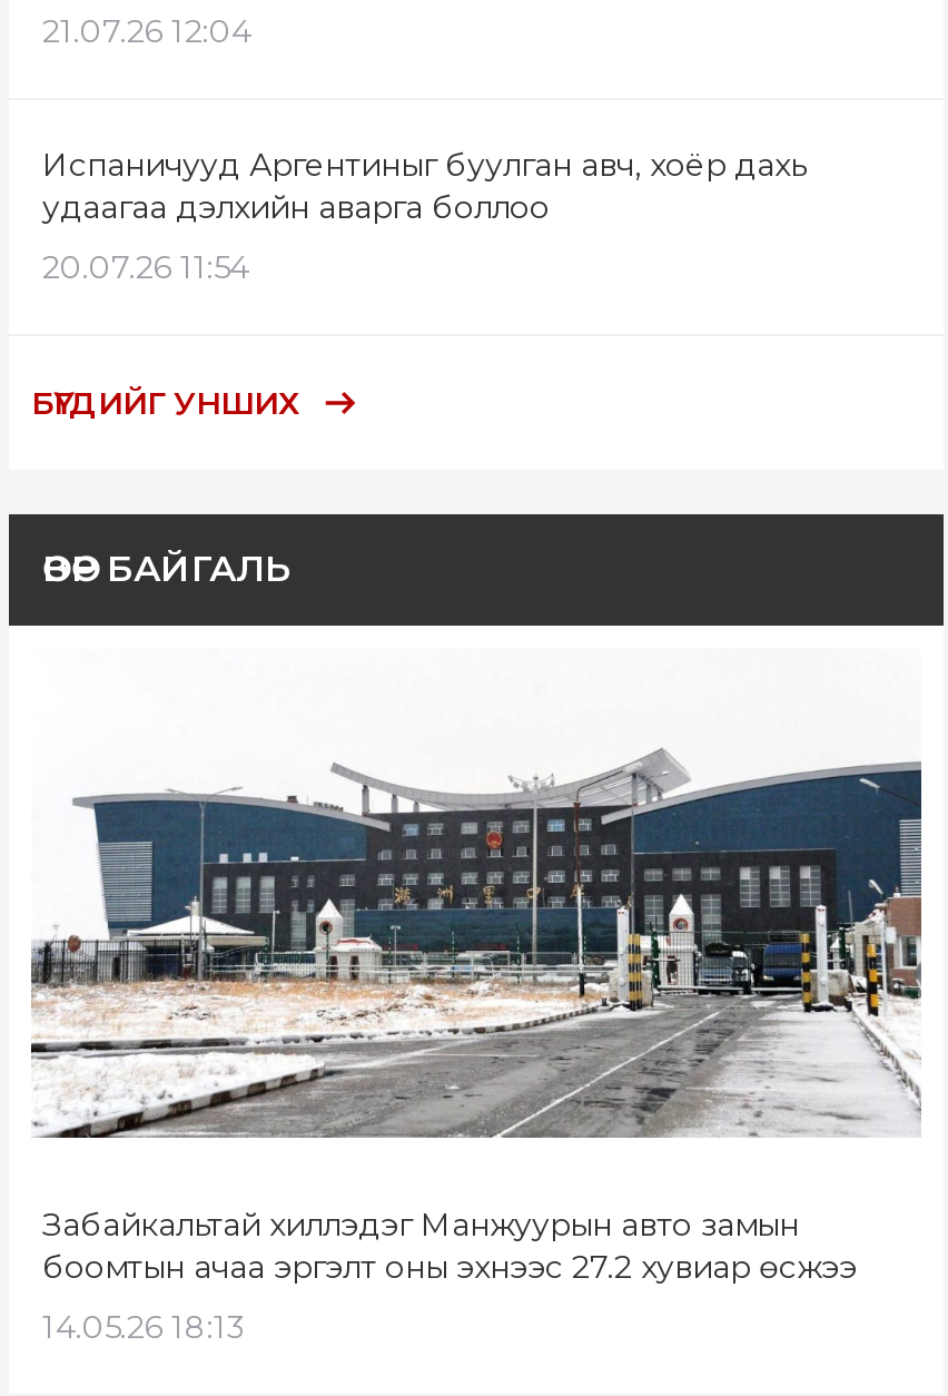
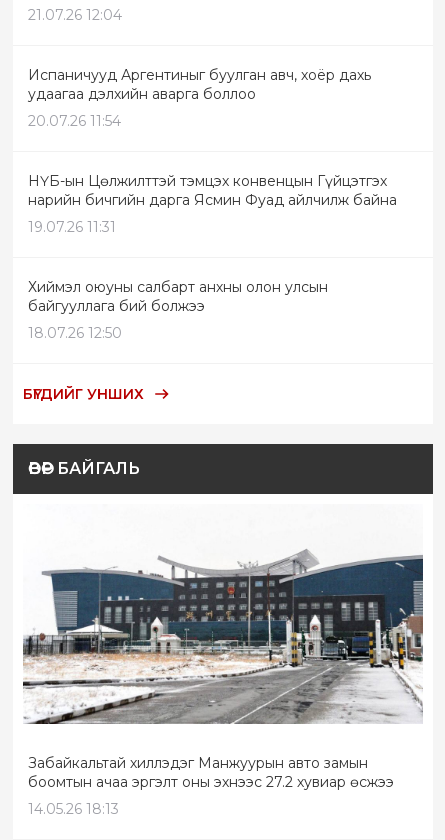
+ НҮБ-ын Цөлжилттэй тэмцэх конвенцын Гүйцэтгэх
+ нарийн бичгийн дарга Ясмин Фуад айлчилж байна
+ 19.07.26 11:31
+ Хиймэл оюуны салбарт анхны олон улсын
+ байгууллага бий болжээ
+ 18.07.26 12:50
